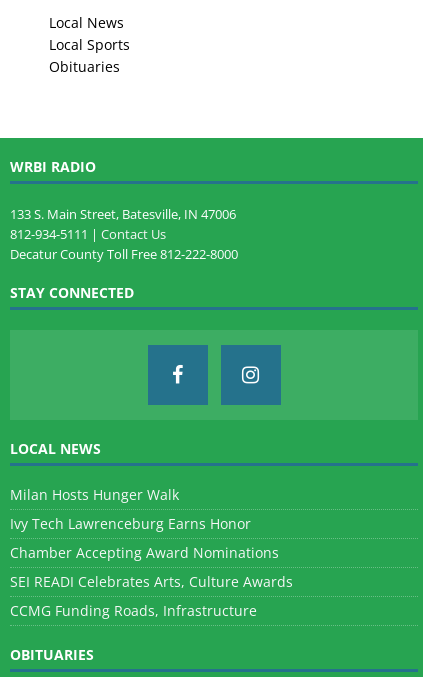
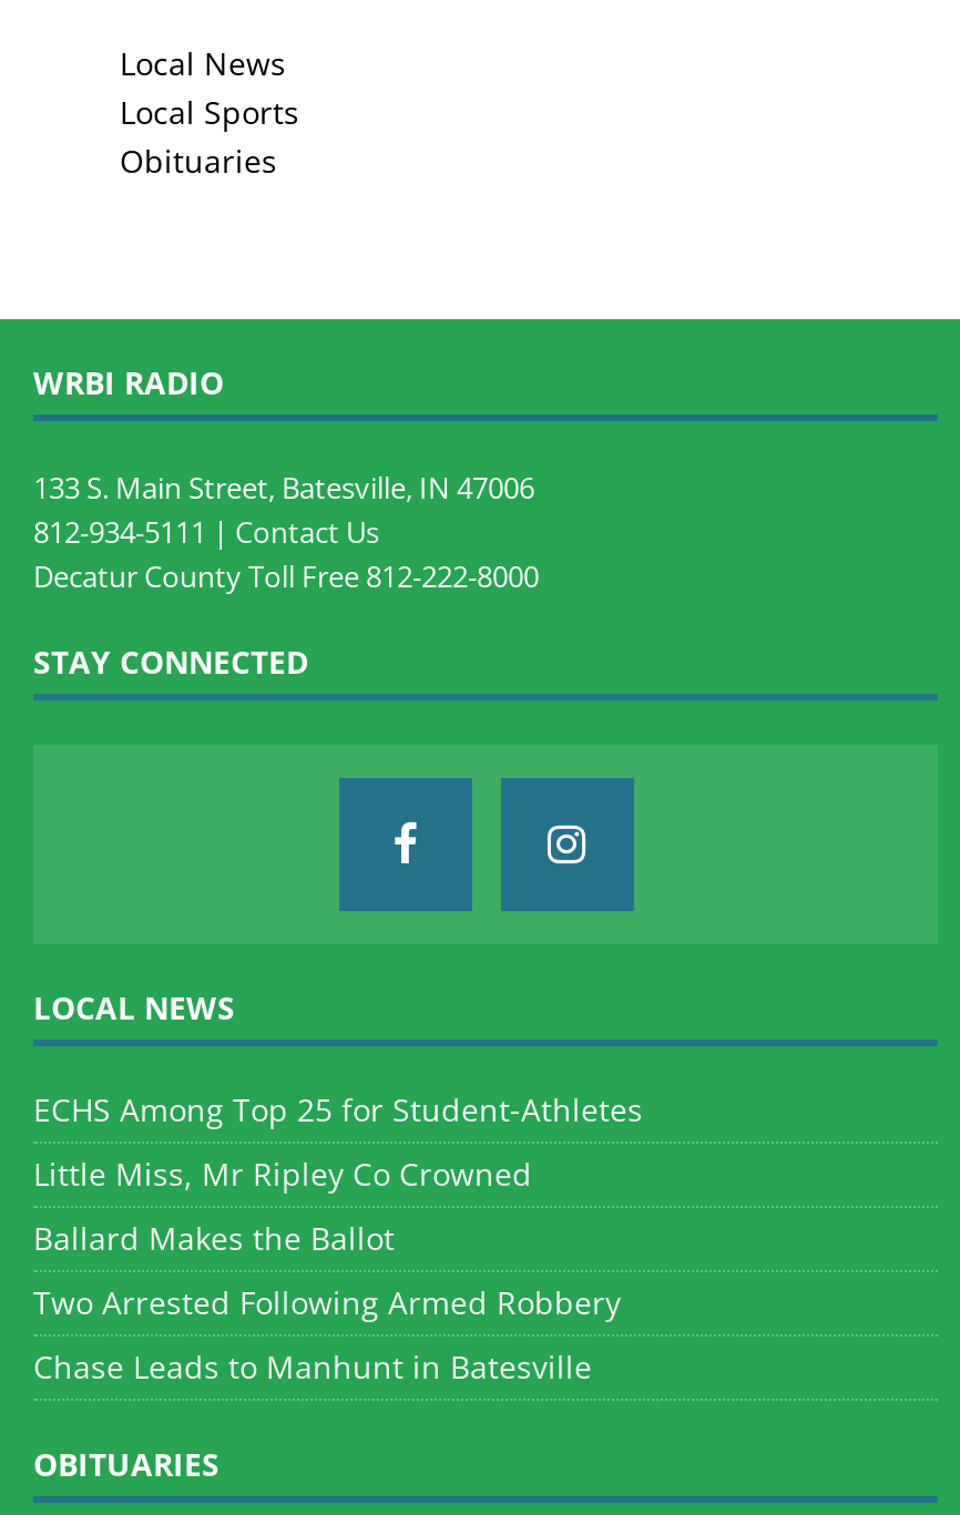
- Milan Hosts Hunger Walk
+ ECHS Among Top 25 for Student-Athletes

- Ivy Tech Lawrenceburg Earns Honor
+ Little Miss, Mr Ripley Co Crowned

- Chamber Accepting Award Nominations
+ Ballard Makes the Ballot

- SEI READI Celebrates Arts, Culture Awards
+ Two Arrested Following Armed Robbery

- CCMG Funding Roads, Infrastructure
+ Chase Leads to Manhunt in Batesville
